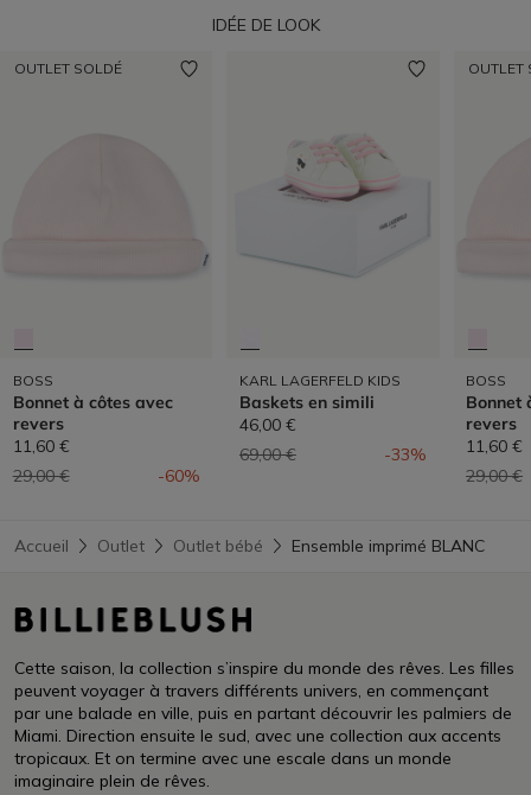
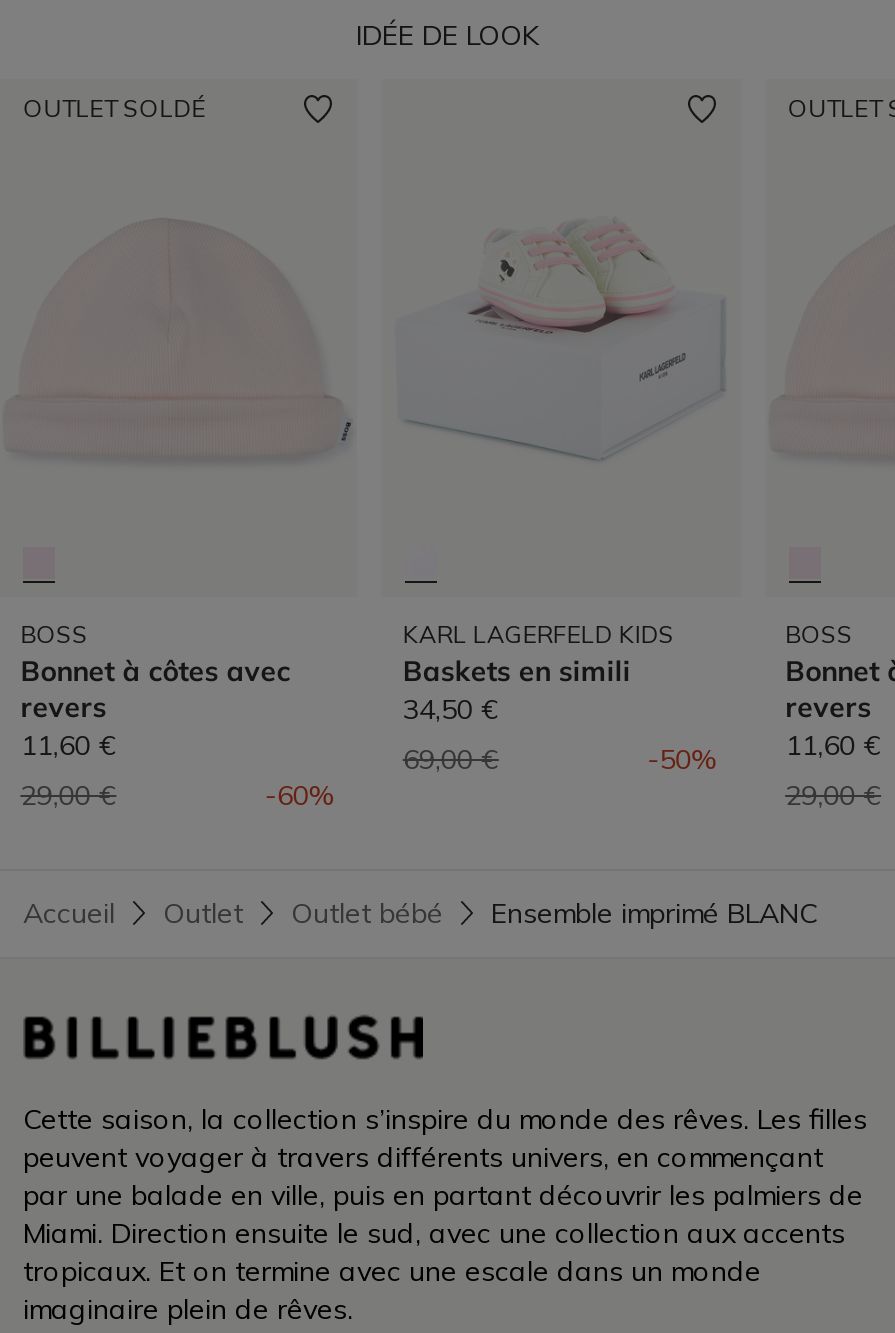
- 46,00 €
+ 34,50 €

- -33% 11,60 €
+ -50% 11,60 €
